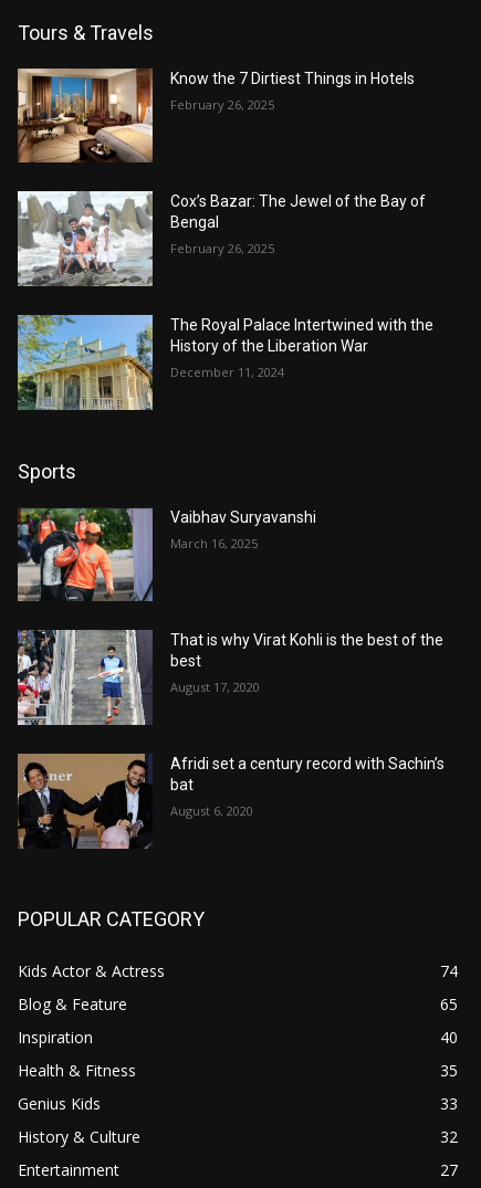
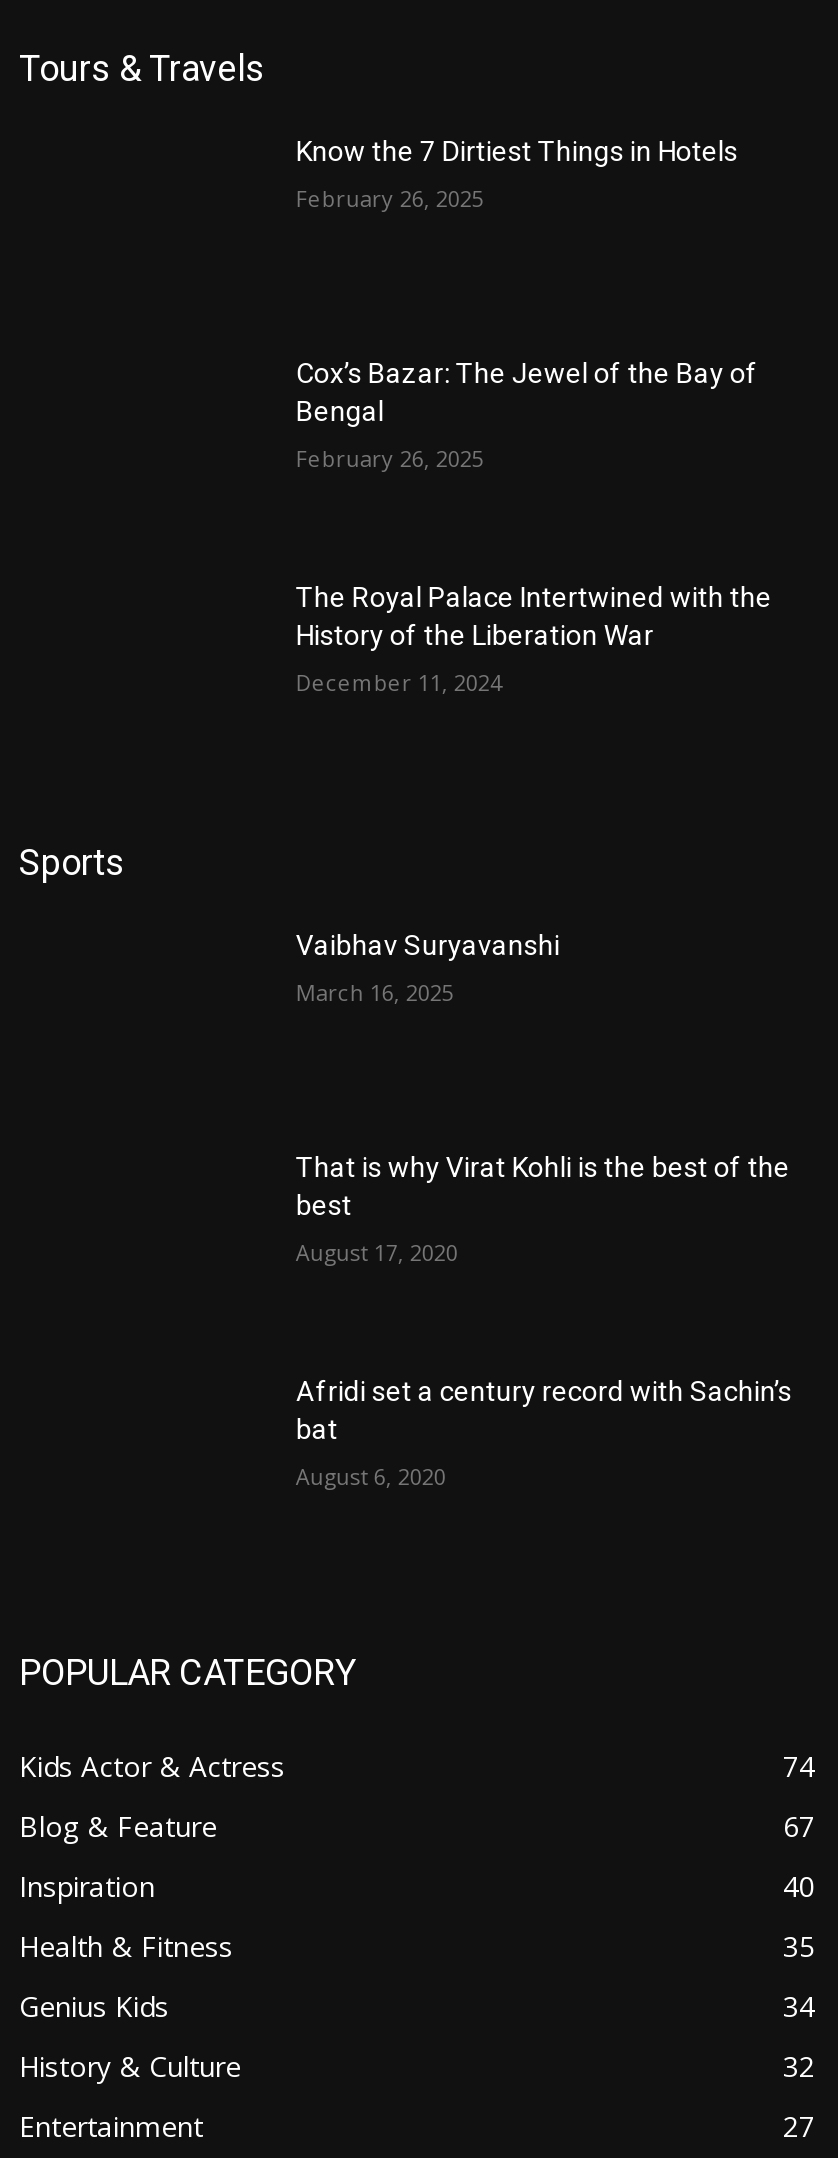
- [image]

- [image]

- [image]

- [image]

- [image]

- [image]

- 65
+ 67

- 33
+ 34
